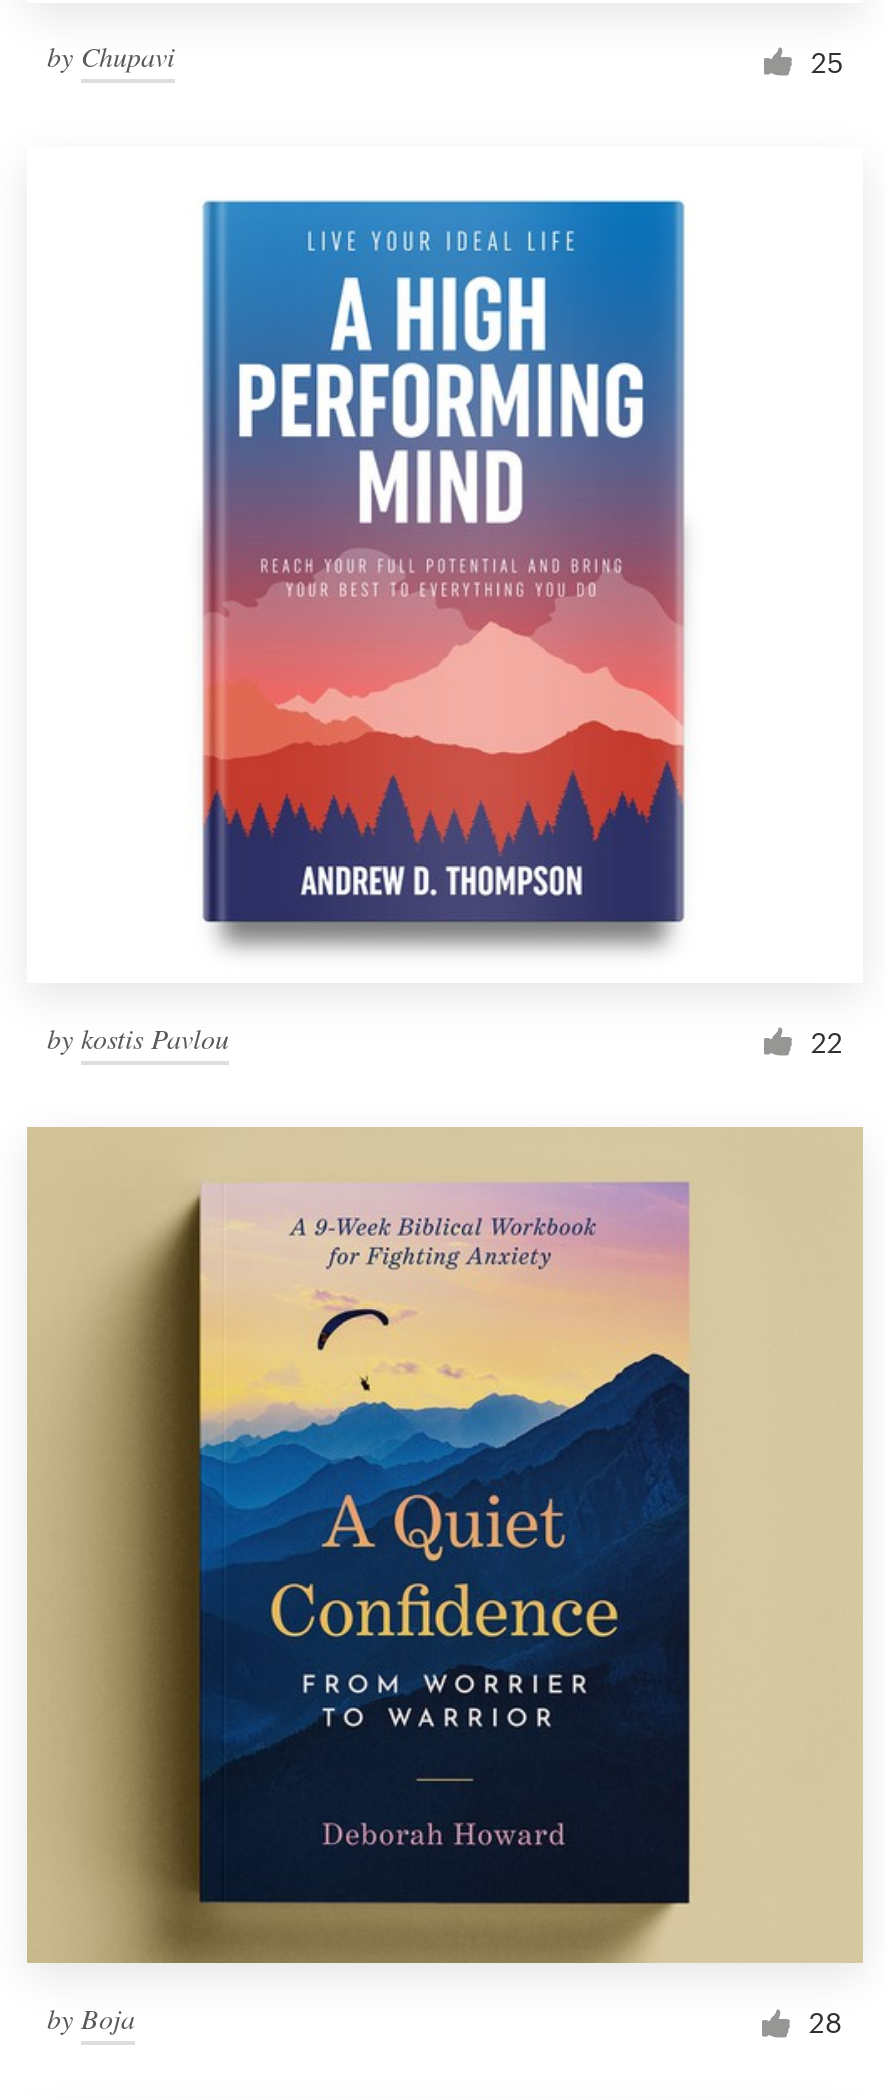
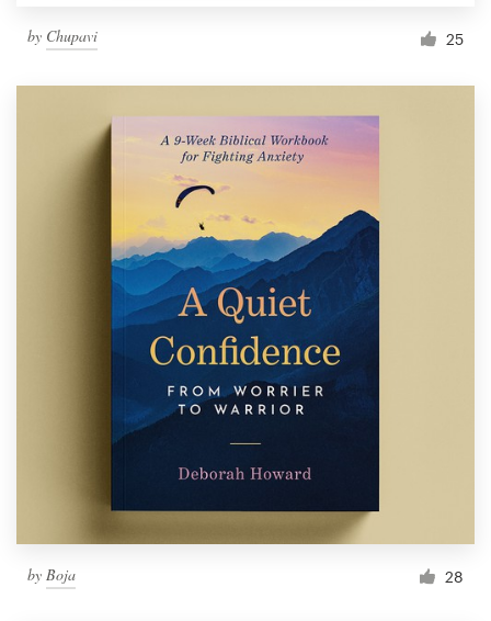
- [image]
- by kostis Pavlou
- 22
